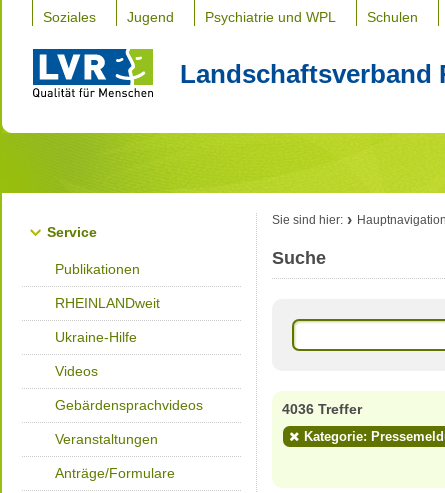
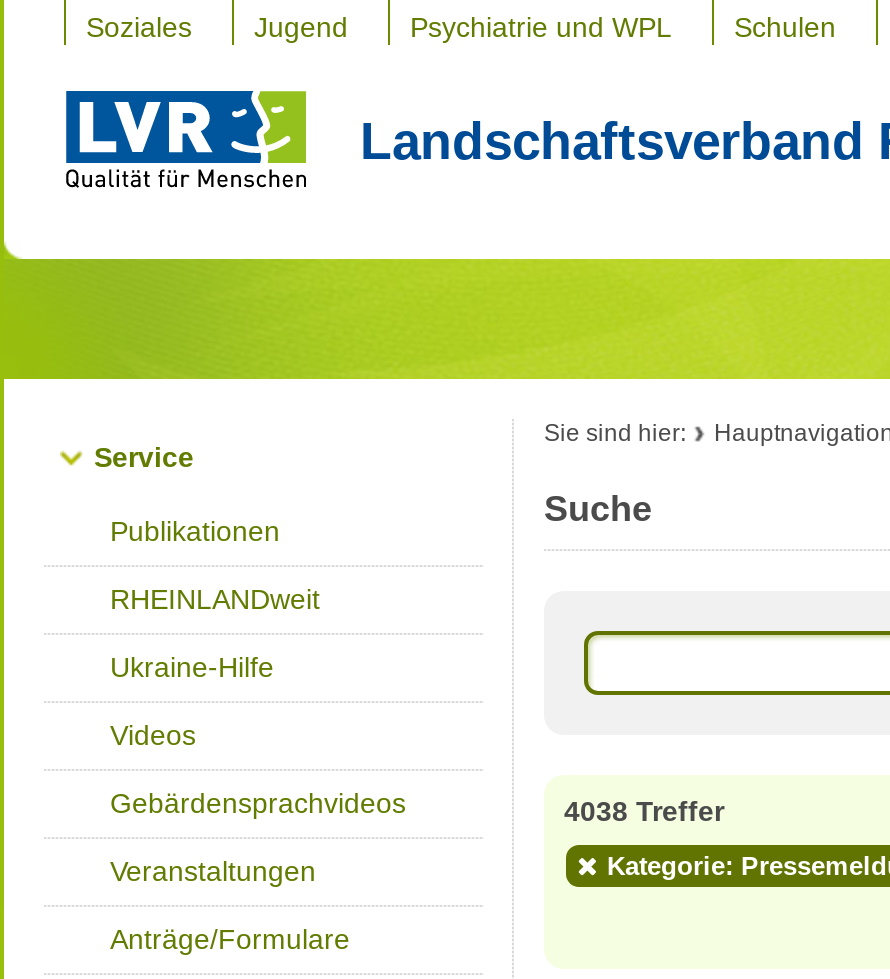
- 4036 Treffer
+ 4038 Treffer
